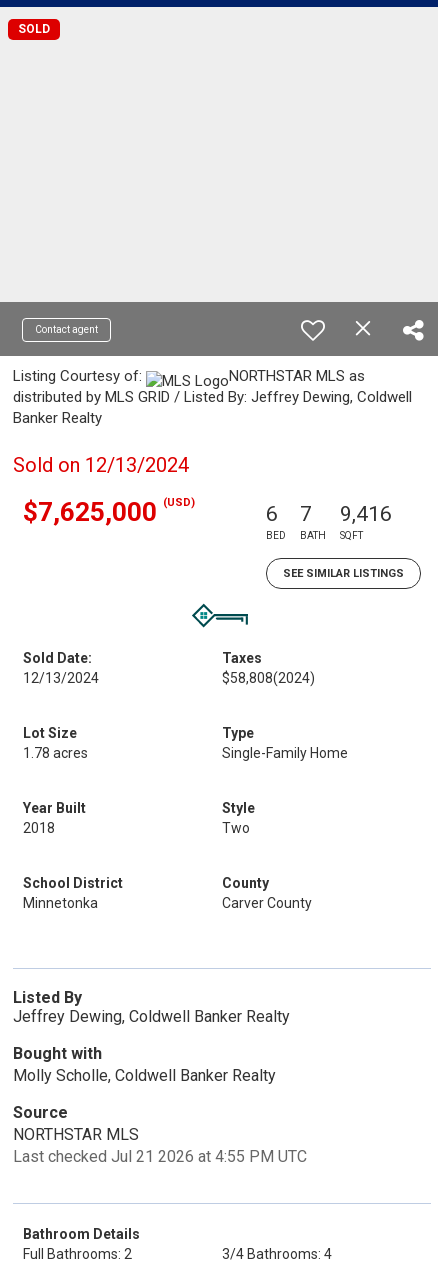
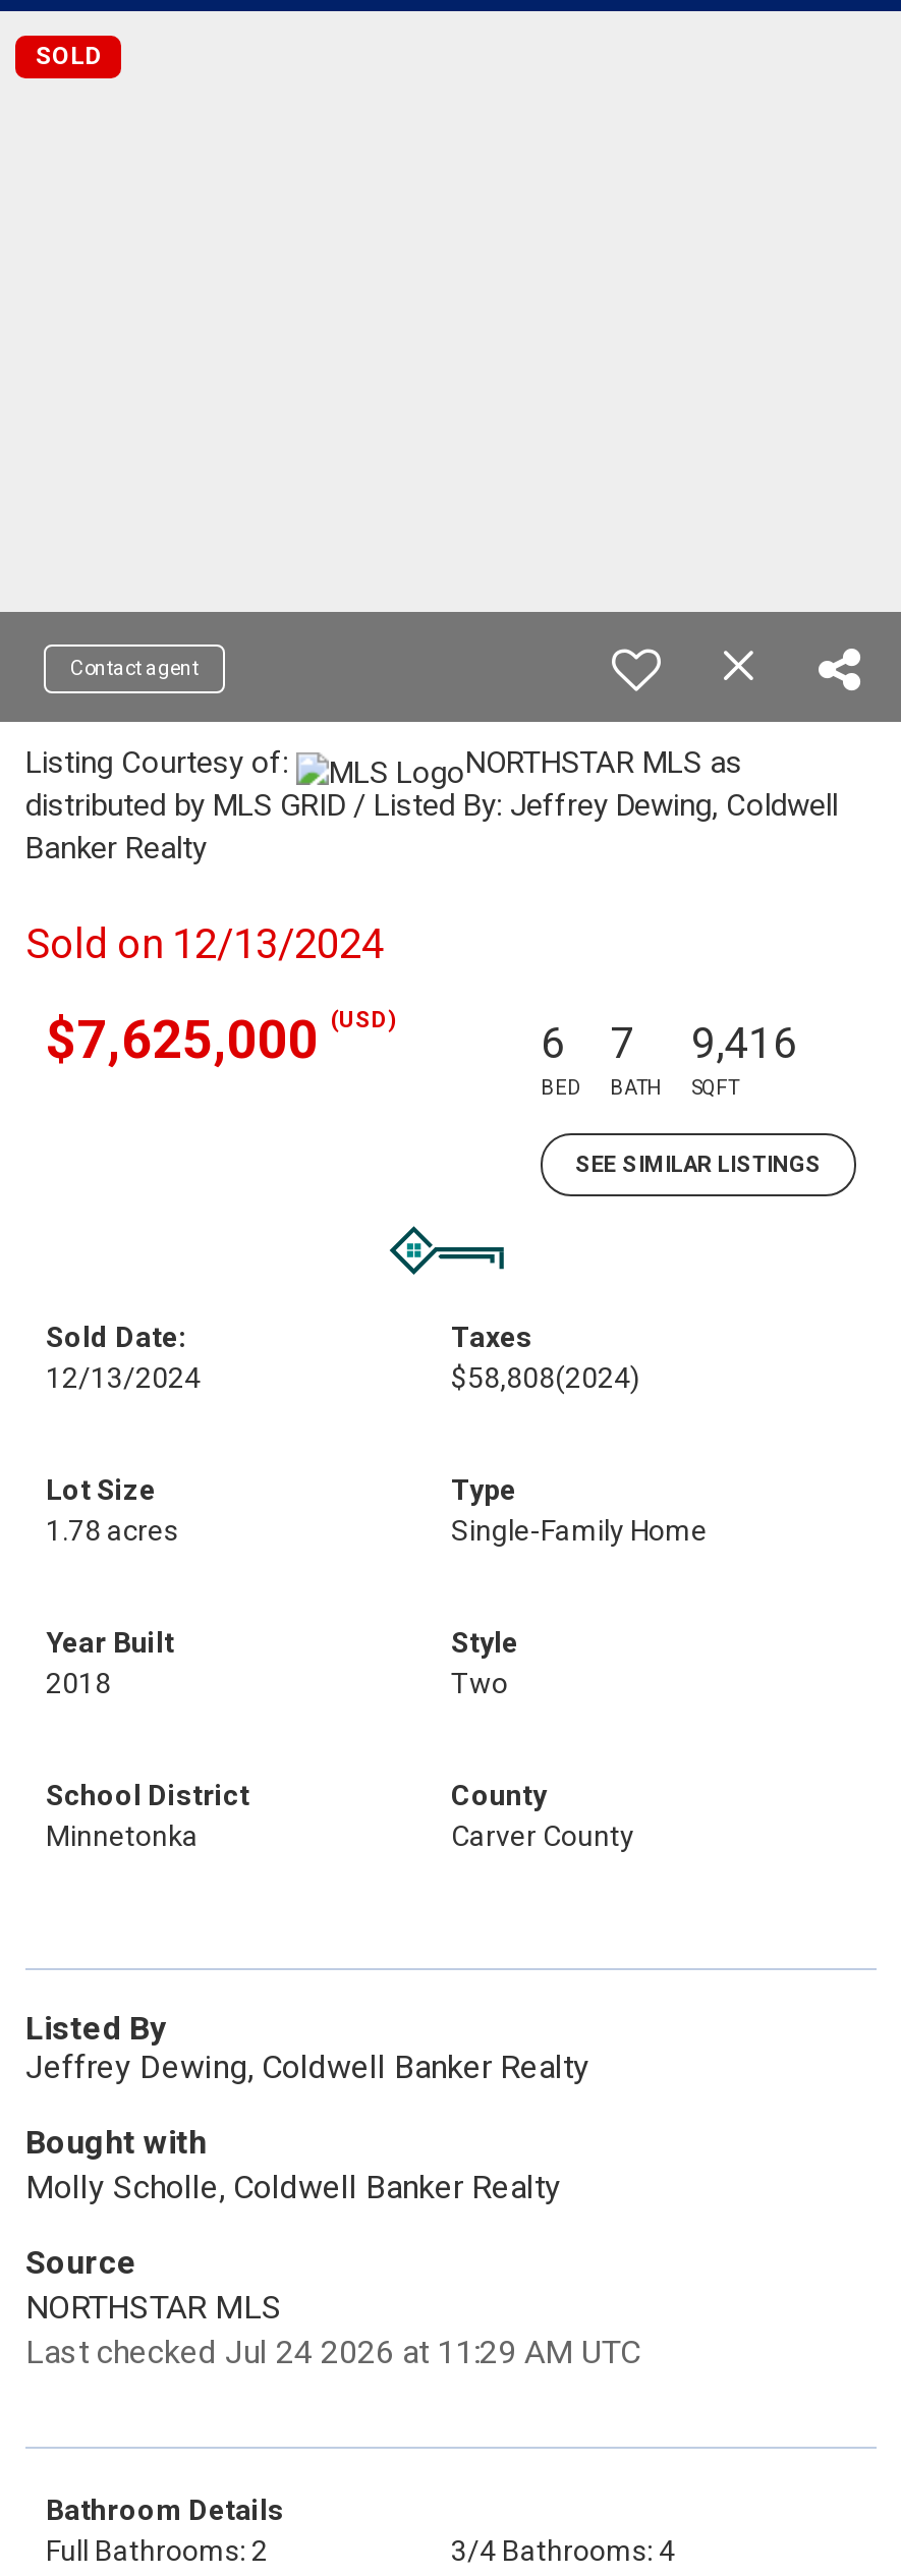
- Last checked Jul 21 2026 at 4:55 PM UTC
+ Last checked Jul 24 2026 at 11:29 AM UTC
